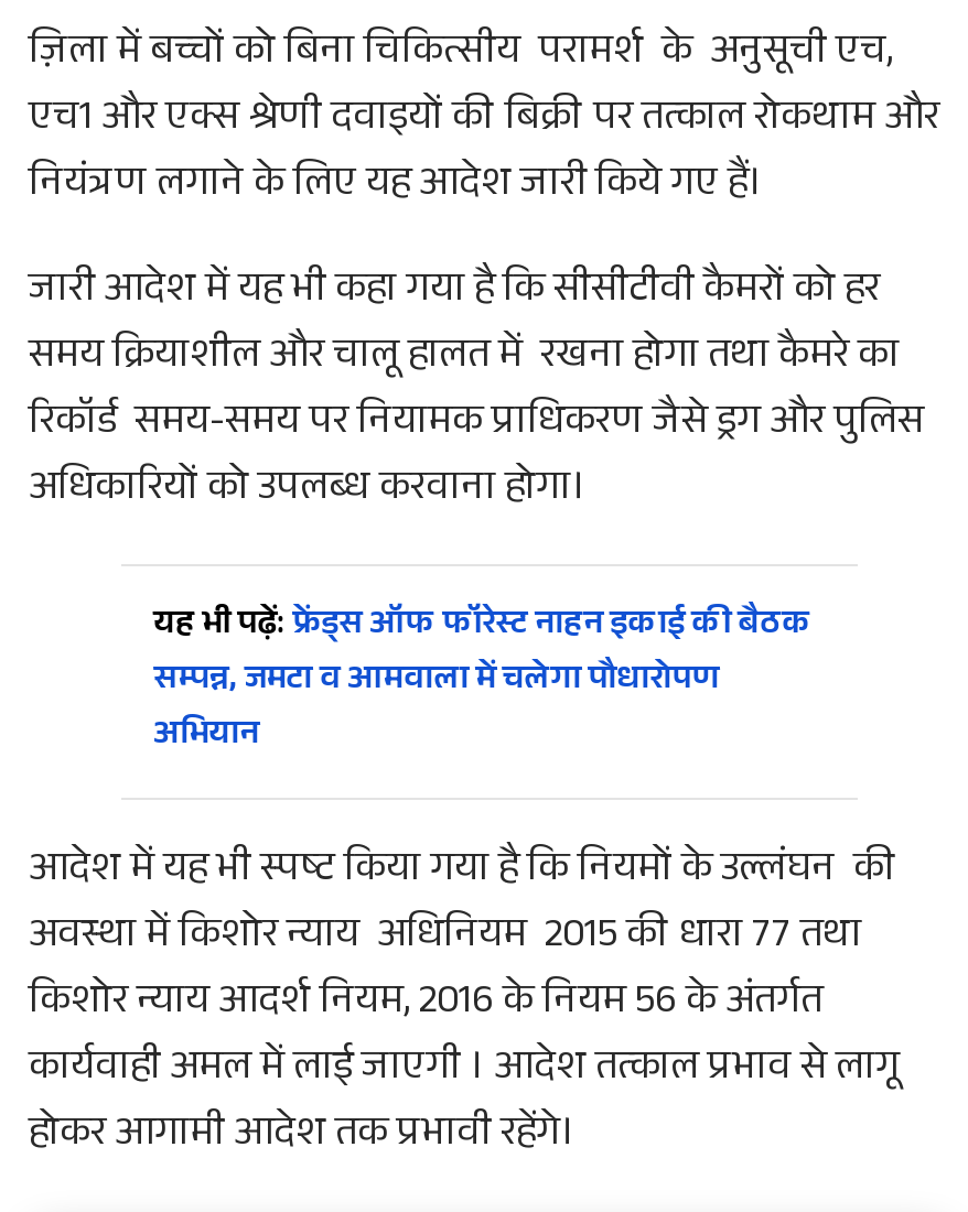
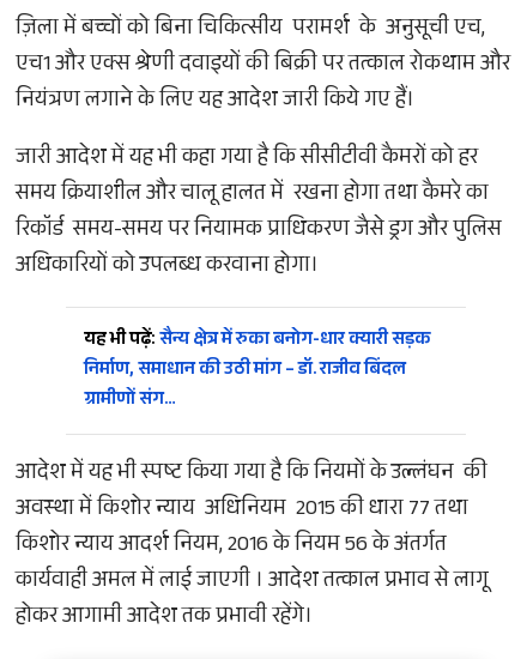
- यह भी पढ़ें: फ्रेंड्स ऑफ फॉरेस्ट नाहन इकाई की बैठक
- सम्पन्न, जमटा व आमवाला में चलेगा पौधारोपण
- अभियान
+ यह भी पढ़ें: सैन्य क्षेत्र में रुका बनोग-धार क्यारी सड़क
+ निर्माण, समाधान की उठी मांग – डॉ. राजीव बिंदल
+ ग्रामीणों संग…
